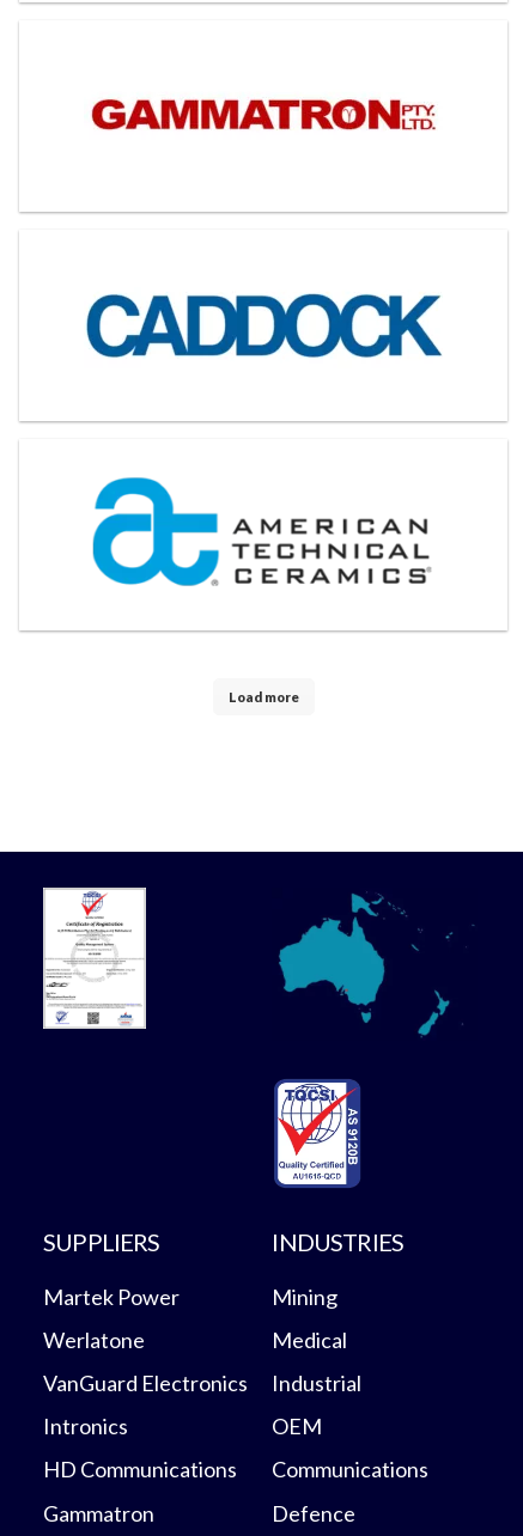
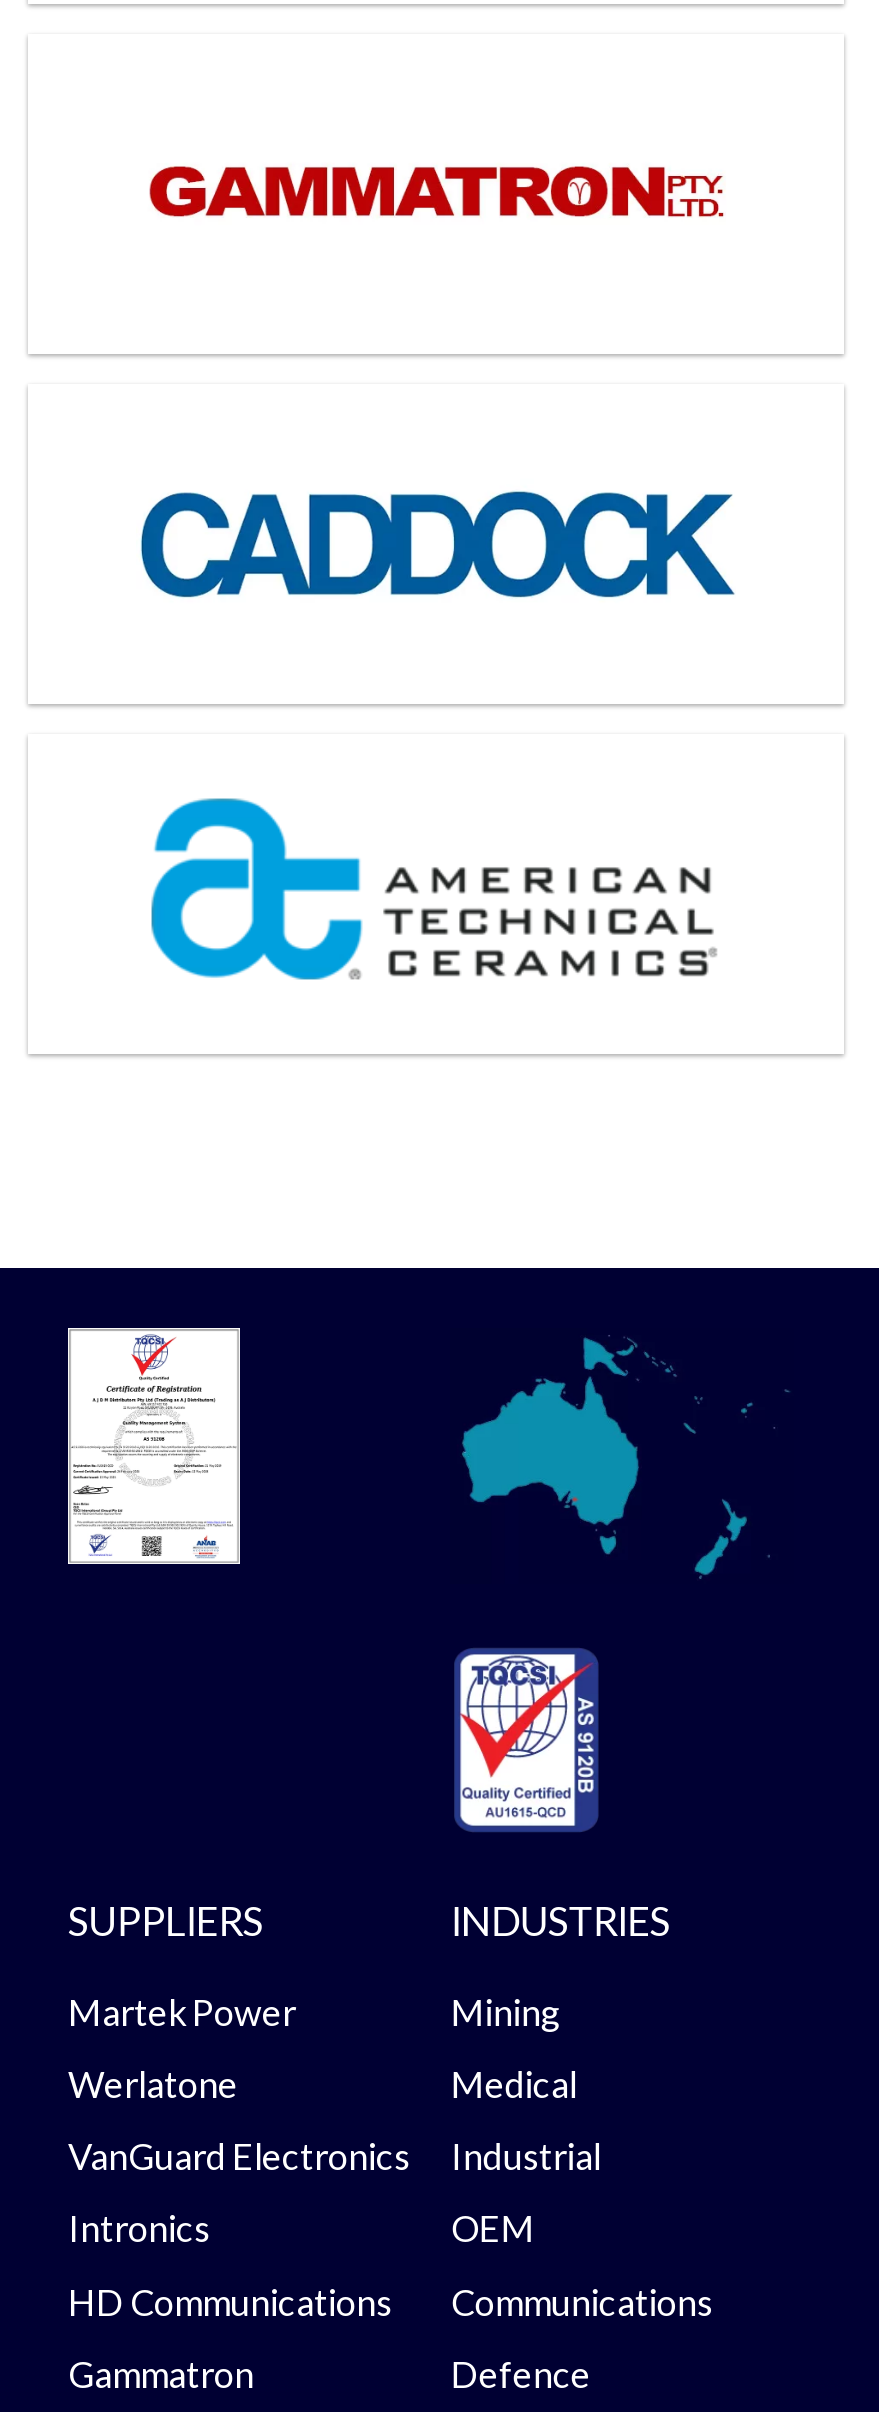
- Load more
